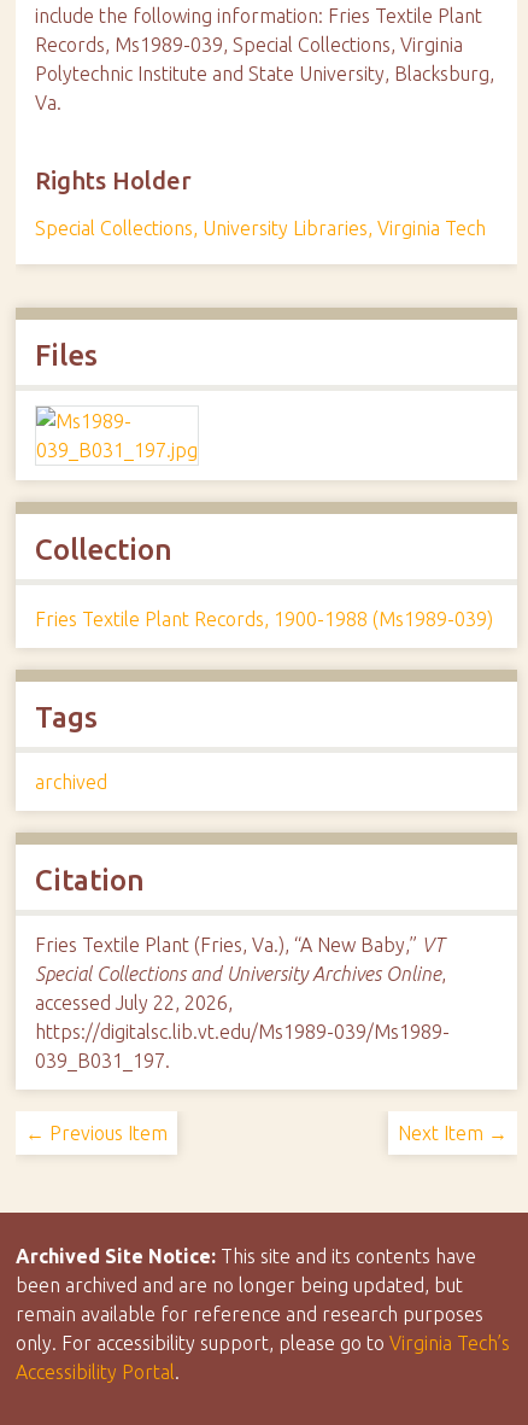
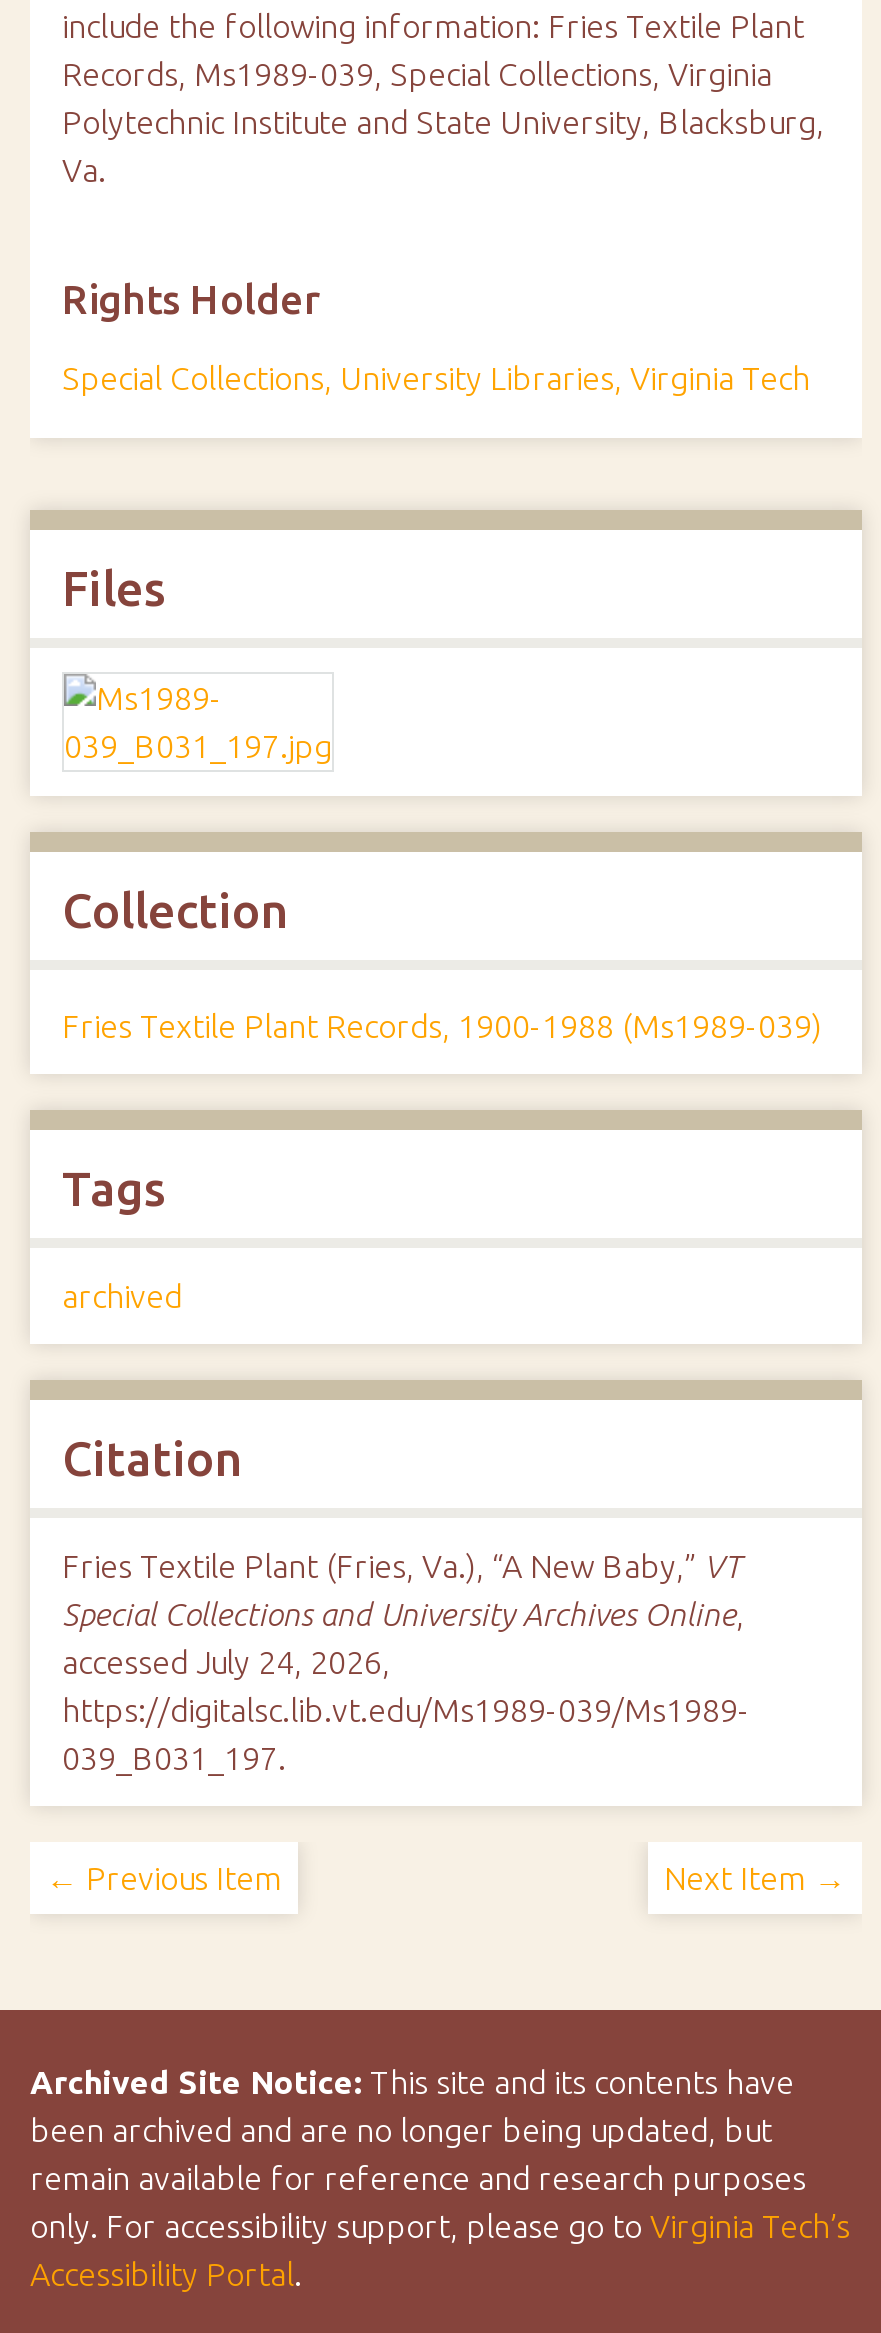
- accessed July 22, 2026,
+ accessed July 24, 2026,
